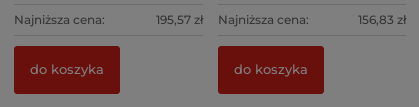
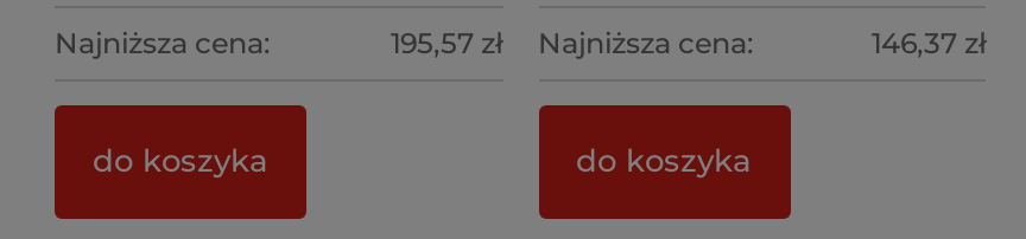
- 156,83 zł
+ 146,37 zł
